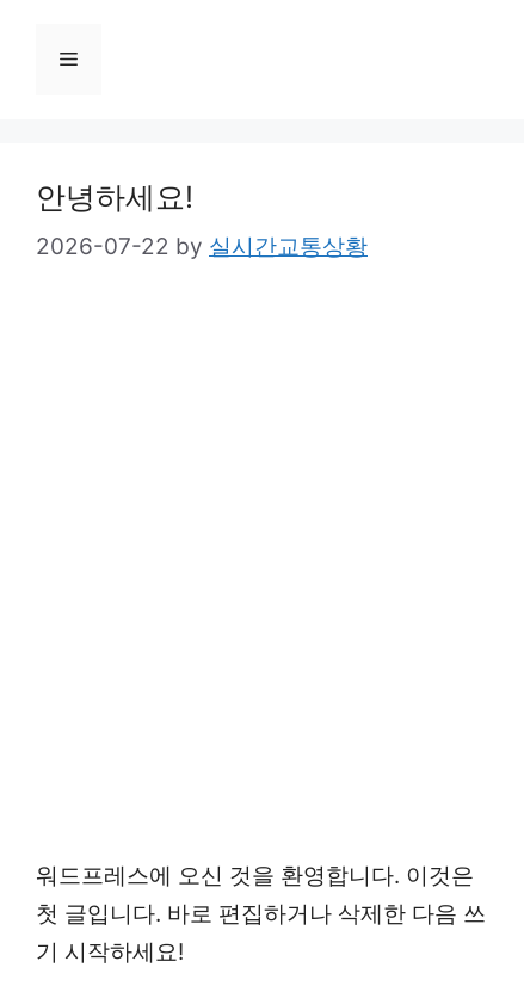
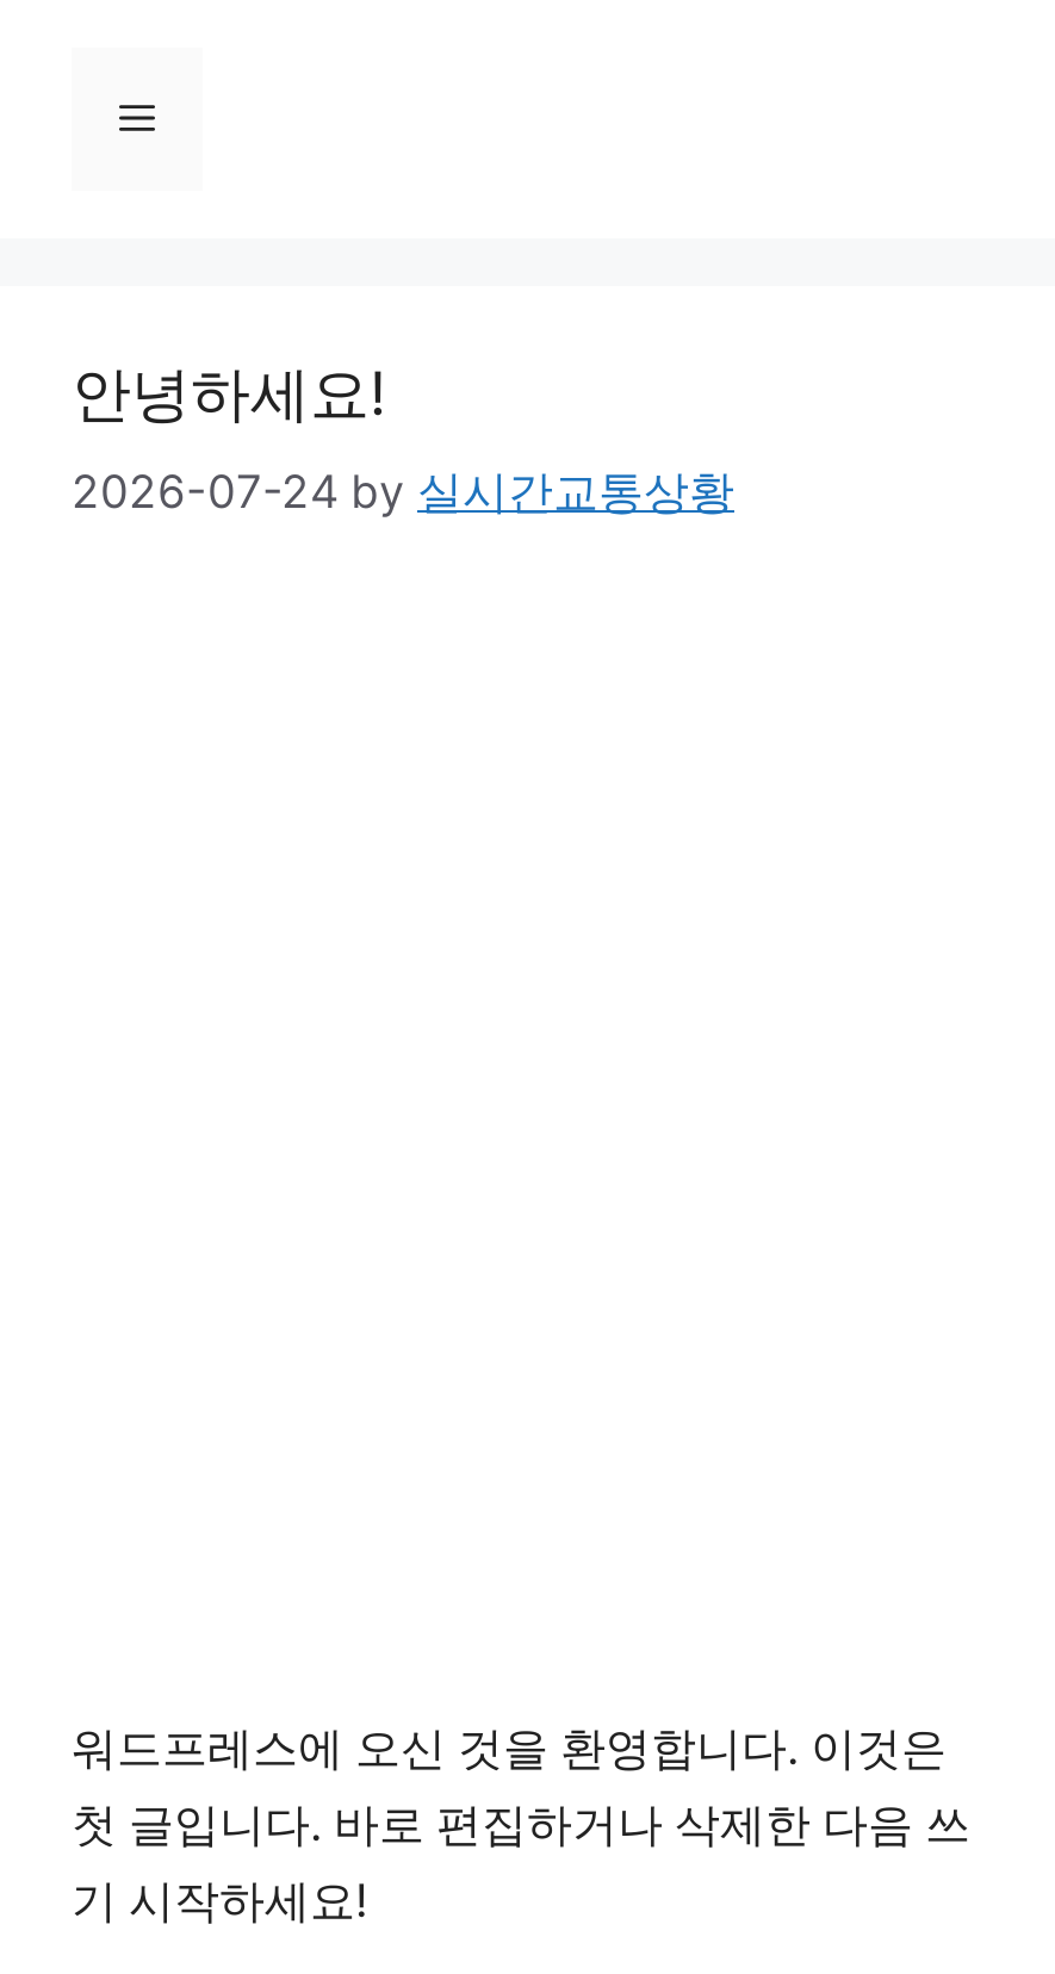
- 2026-07-22 by 실시간교통상황
+ 2026-07-24 by 실시간교통상황
